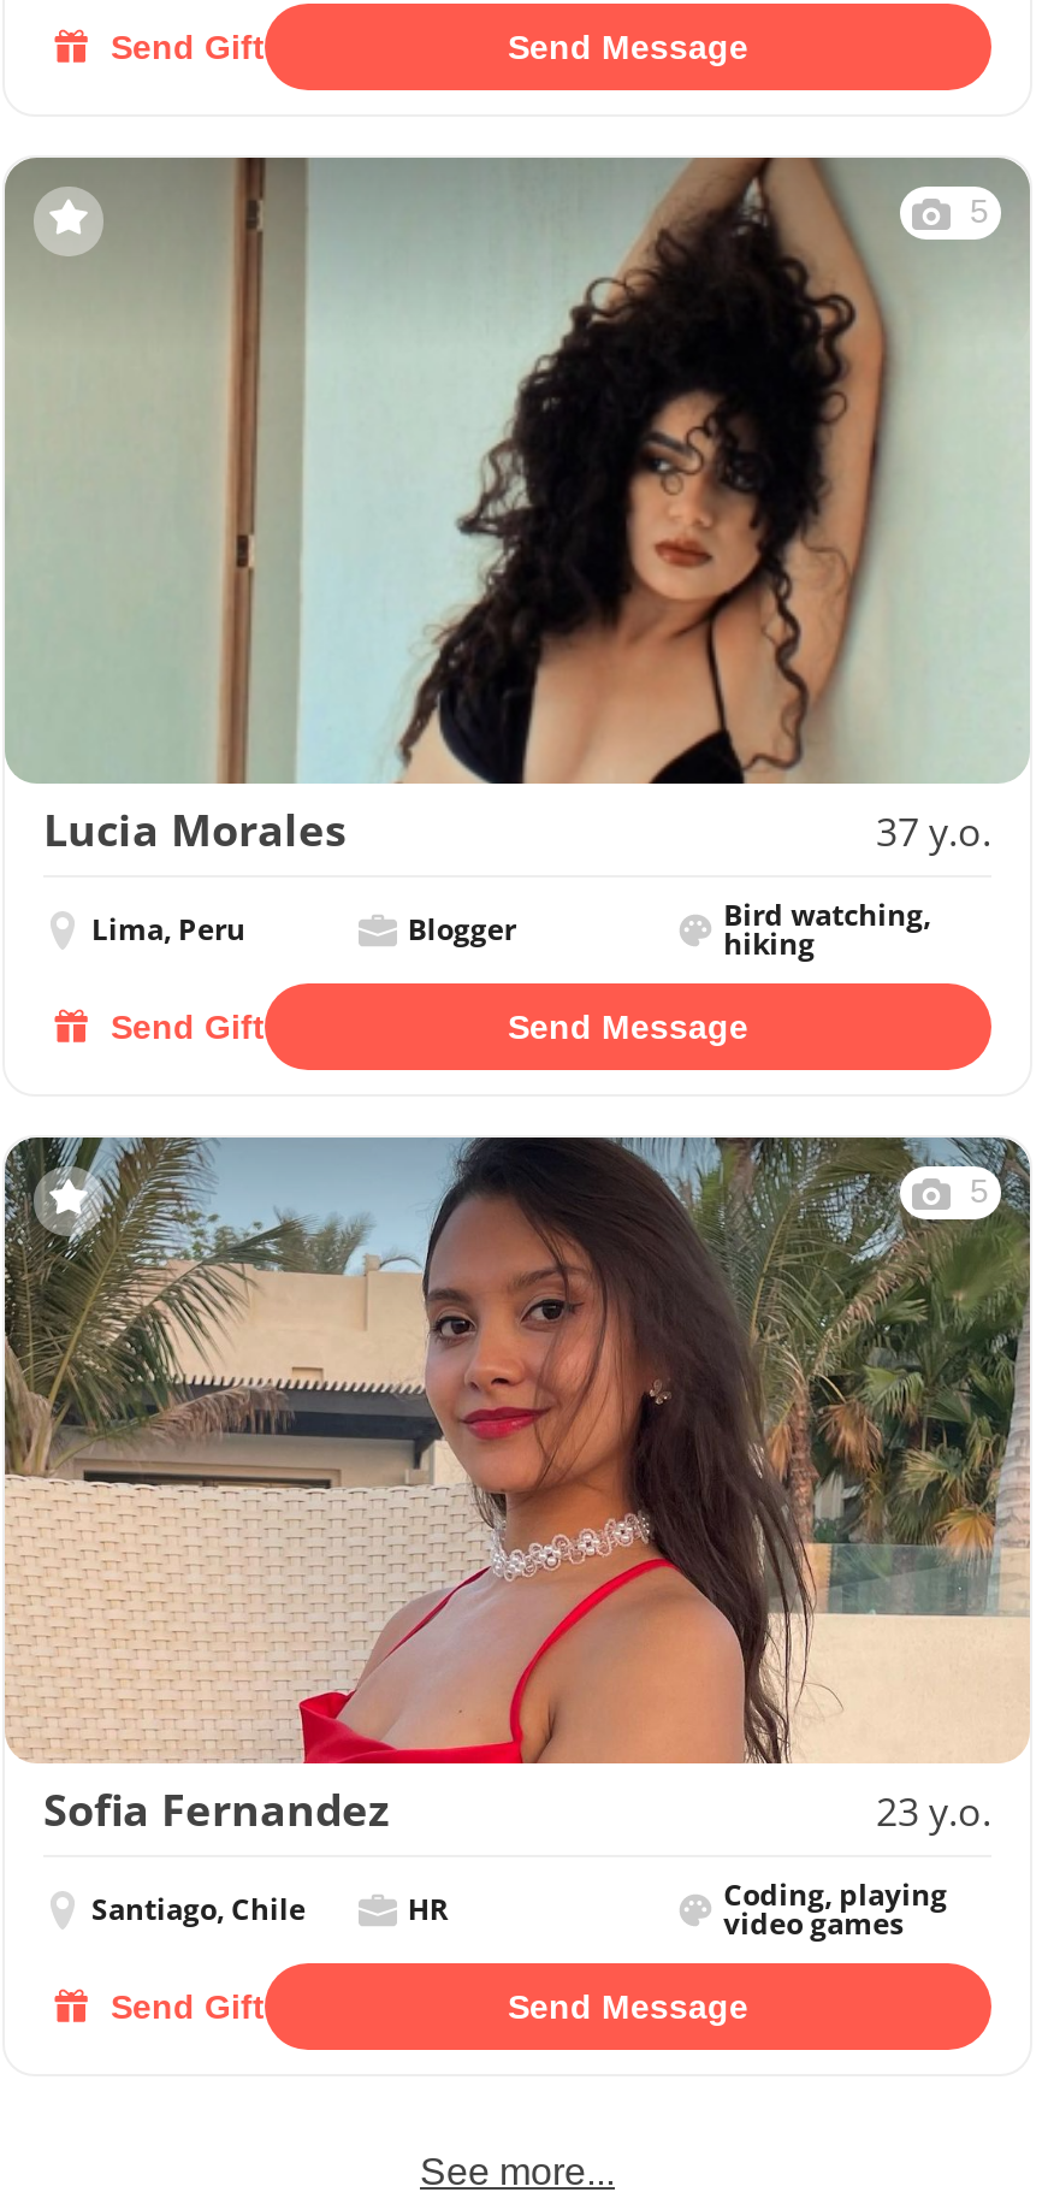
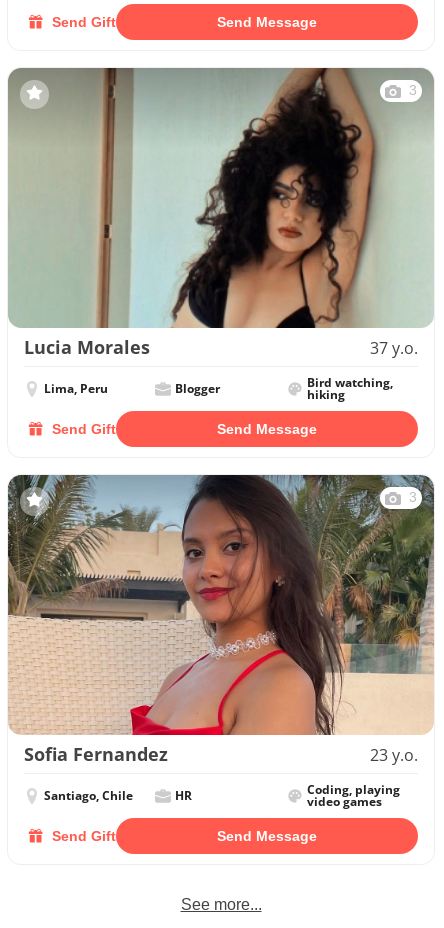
- 5
+ 3

- 5
+ 3
